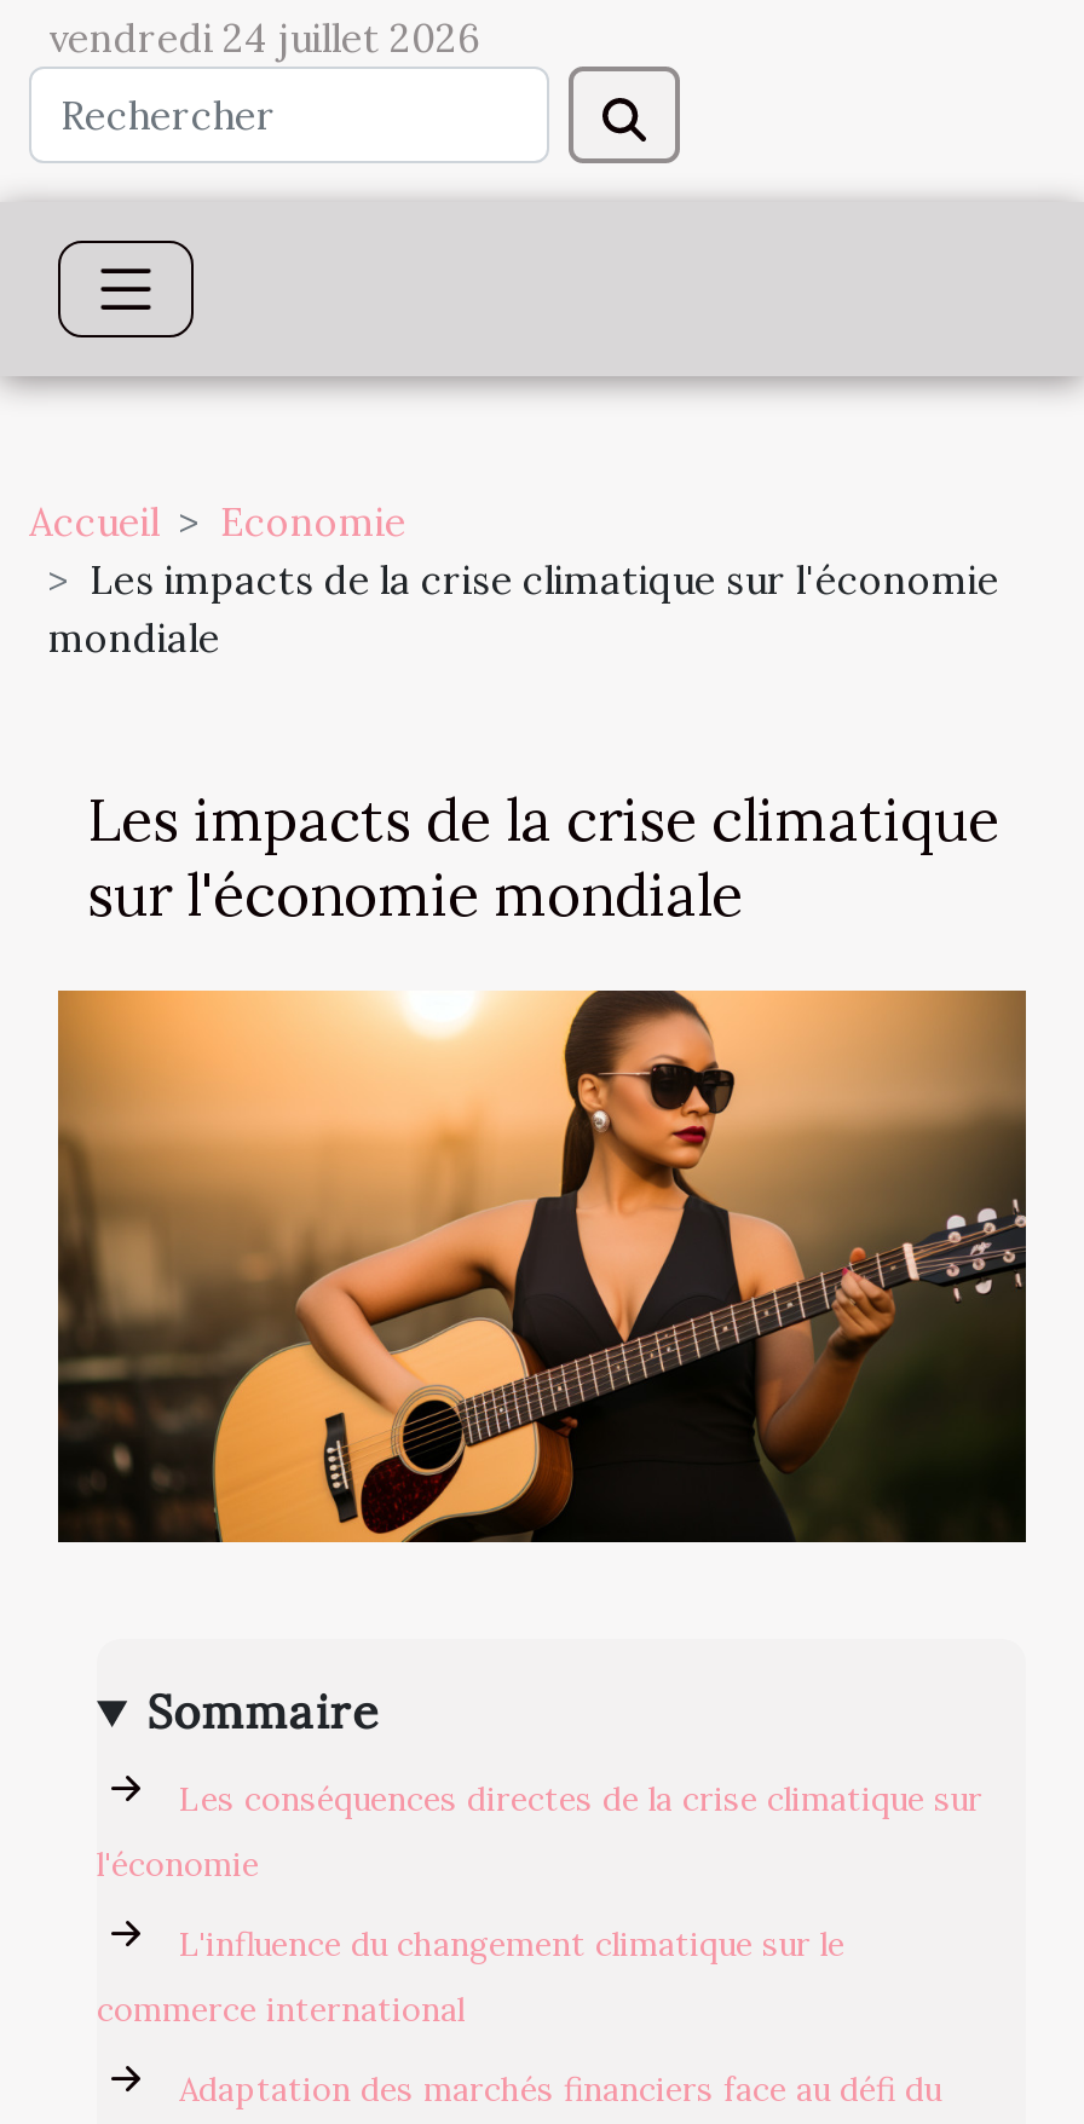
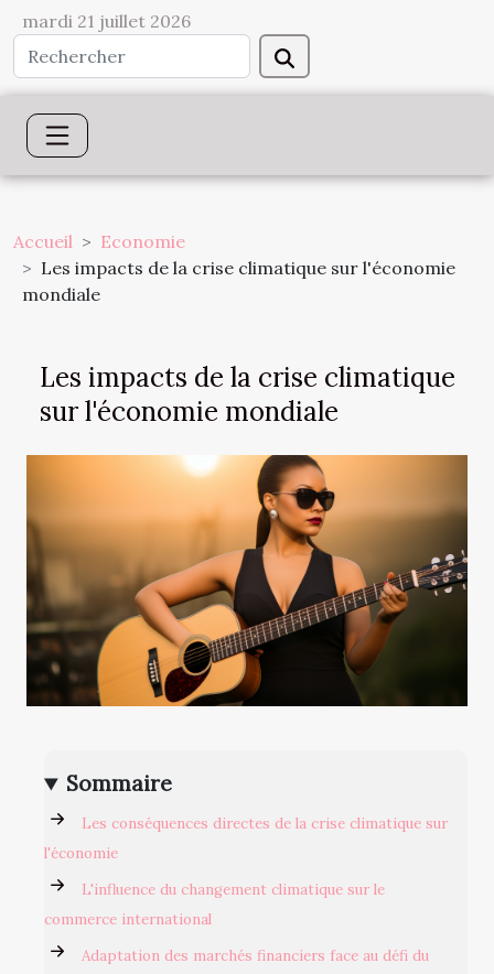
- vendredi 24 juillet 2026
+ mardi 21 juillet 2026
